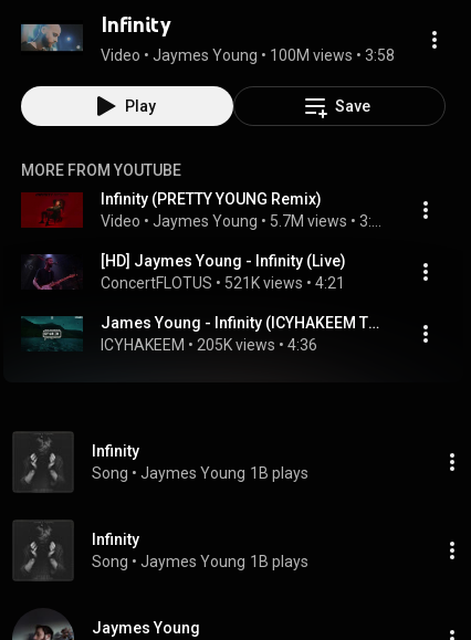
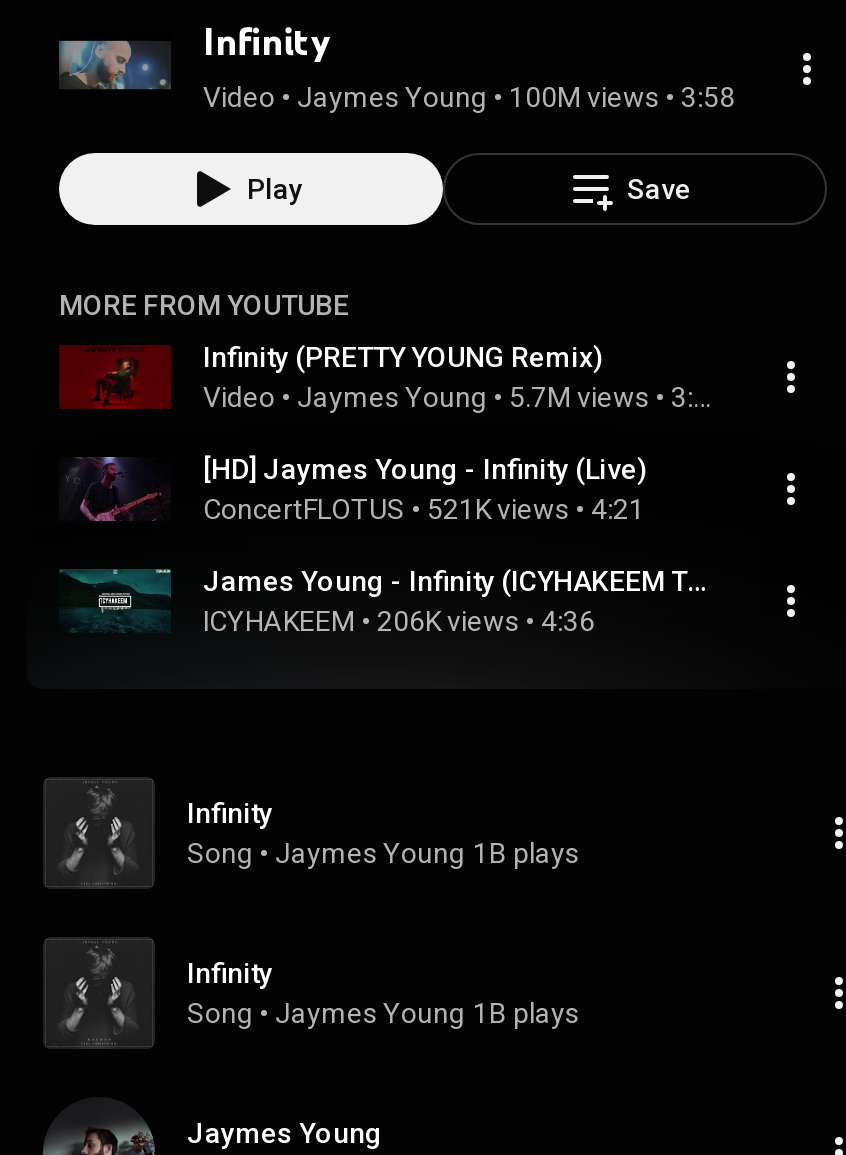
- ICYHAKEEM • 205K views • 4:36
+ ICYHAKEEM • 206K views • 4:36
